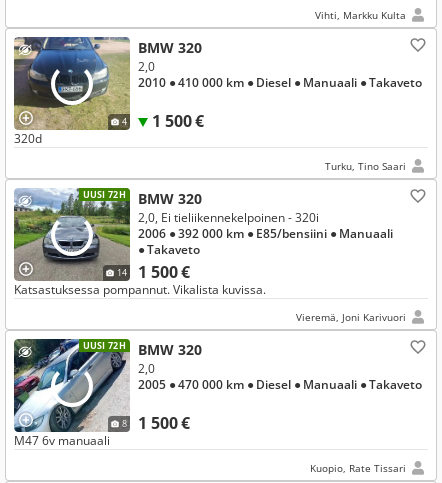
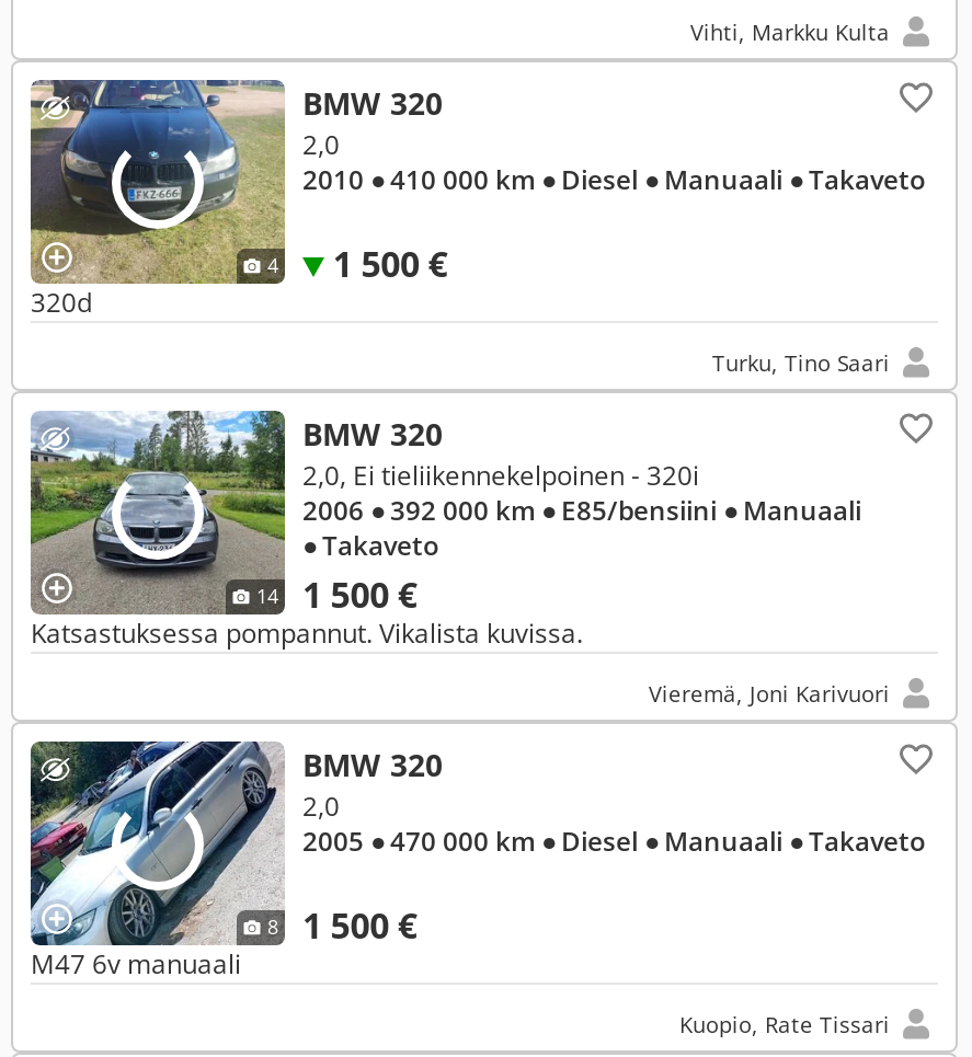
- UUSI 72H

- UUSI 72H
